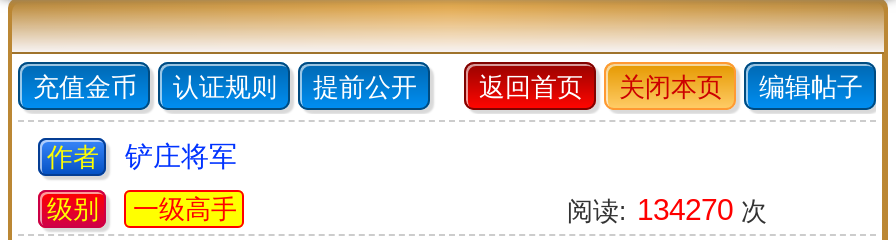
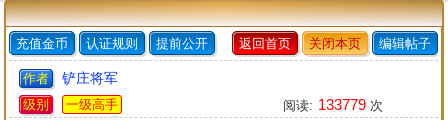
- 阅读: 134270次
+ 阅读: 133779次
